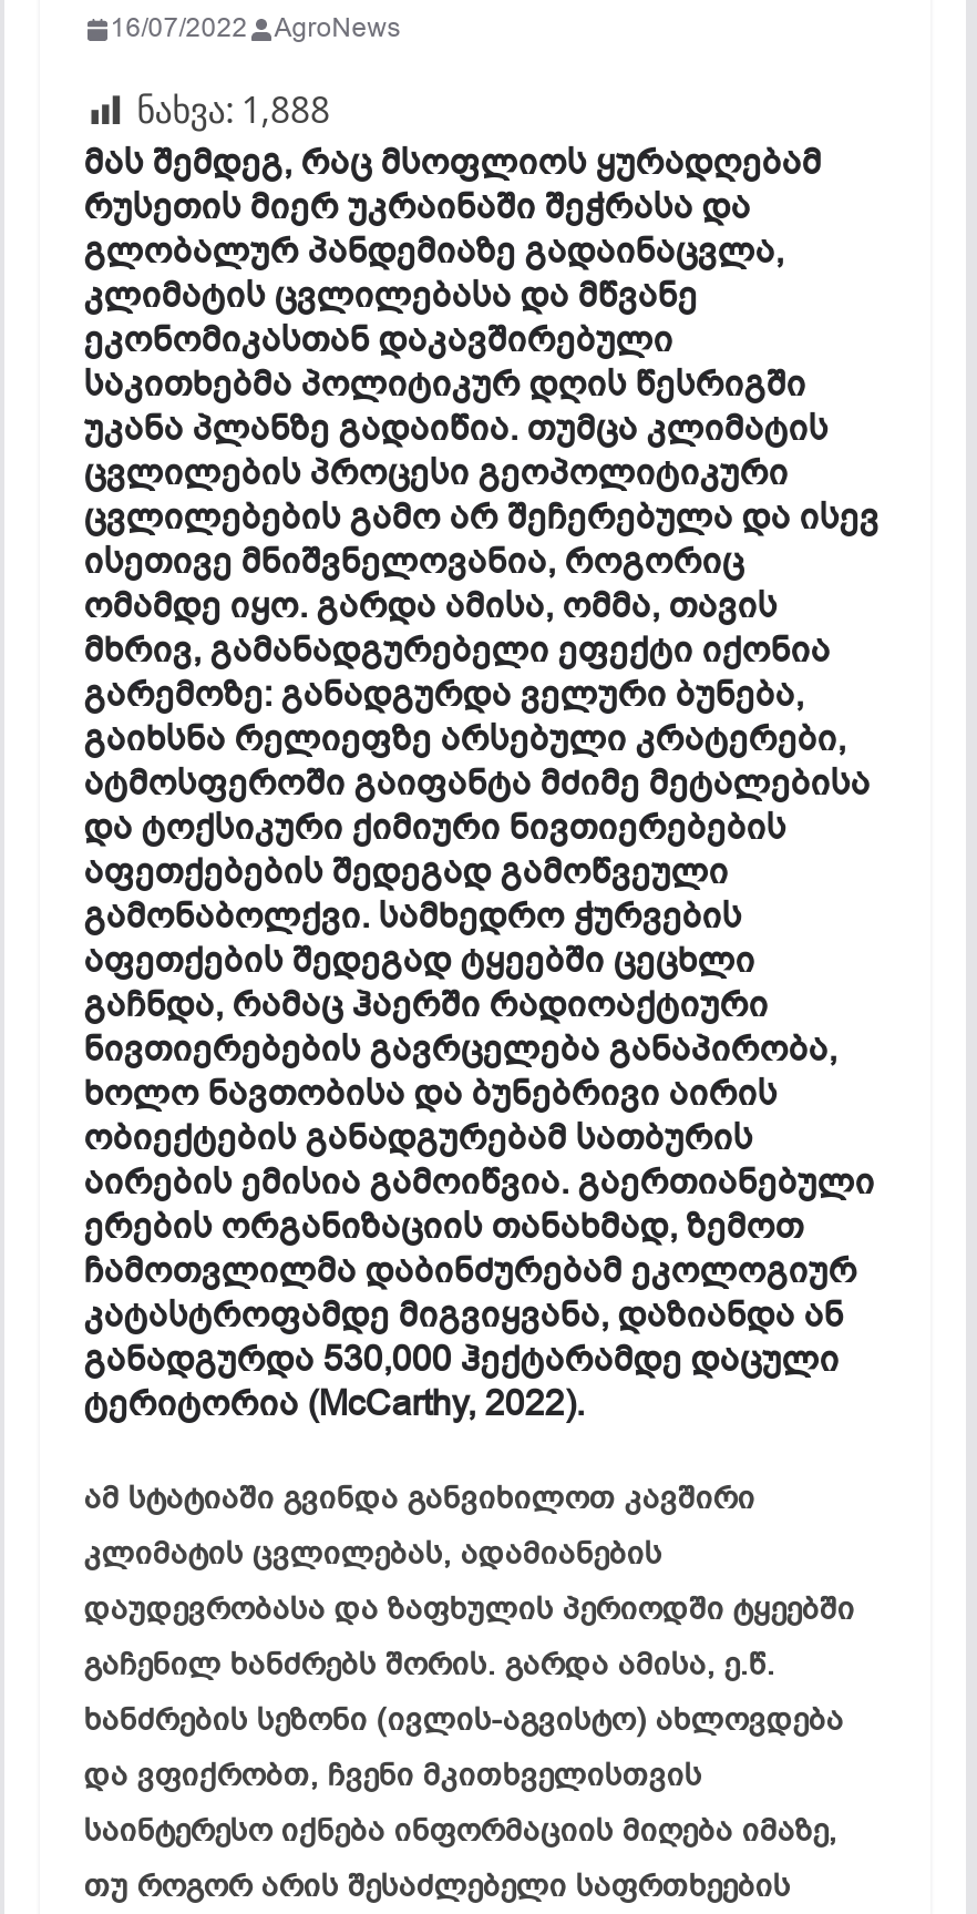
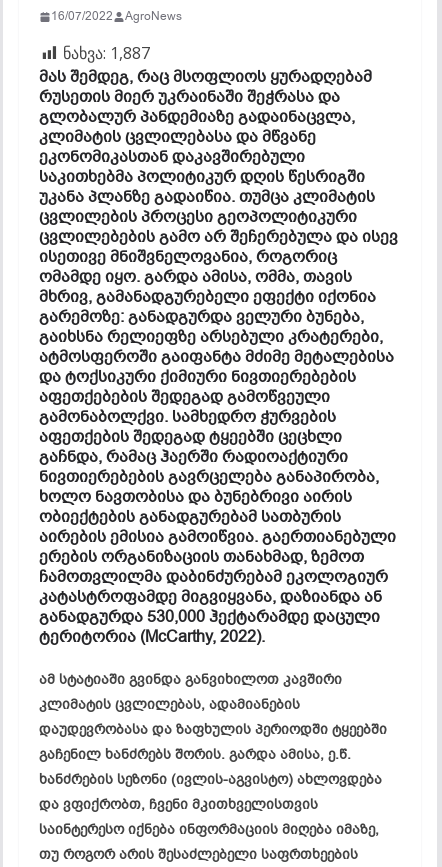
- ნახვა: 1,888
+ ნახვა: 1,887
